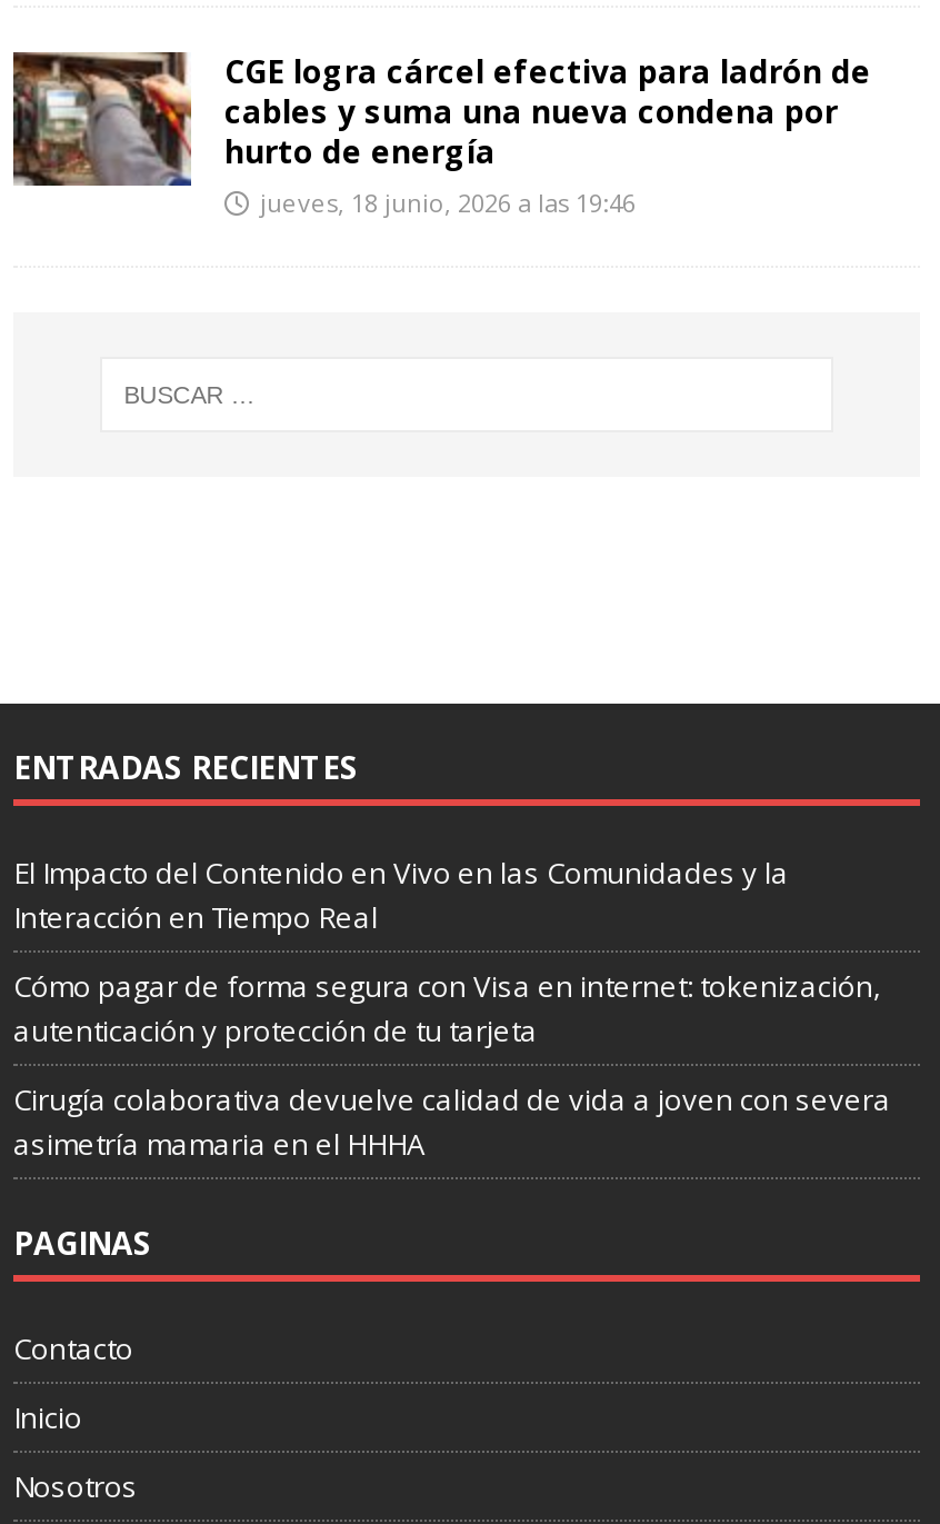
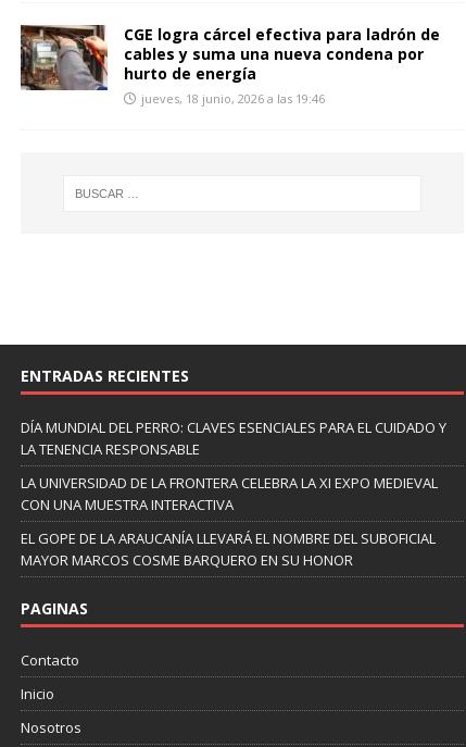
- El Impacto del Contenido en Vivo en las Comunidades y la
- Interacción en Tiempo Real
+ DÍA MUNDIAL DEL PERRO: CLAVES ESENCIALES PARA EL CUIDADO Y
+ LA TENENCIA RESPONSABLE

- Cómo pagar de forma segura con Visa en internet: tokenización,
- autenticación y protección de tu tarjeta
+ LA UNIVERSIDAD DE LA FRONTERA CELEBRA LA XI EXPO MEDIEVAL
+ CON UNA MUESTRA INTERACTIVA

- Cirugía colaborativa devuelve calidad de vida a joven con severa
- asimetría mamaria en el HHHA
+ EL GOPE DE LA ARAUCANÍA LLEVARÁ EL NOMBRE DEL SUBOFICIAL
+ MAYOR MARCOS COSME BARQUERO EN SU HONOR
